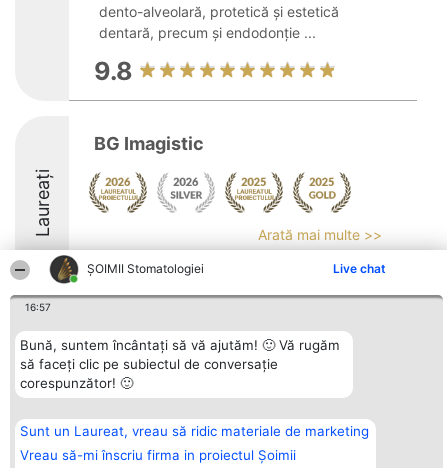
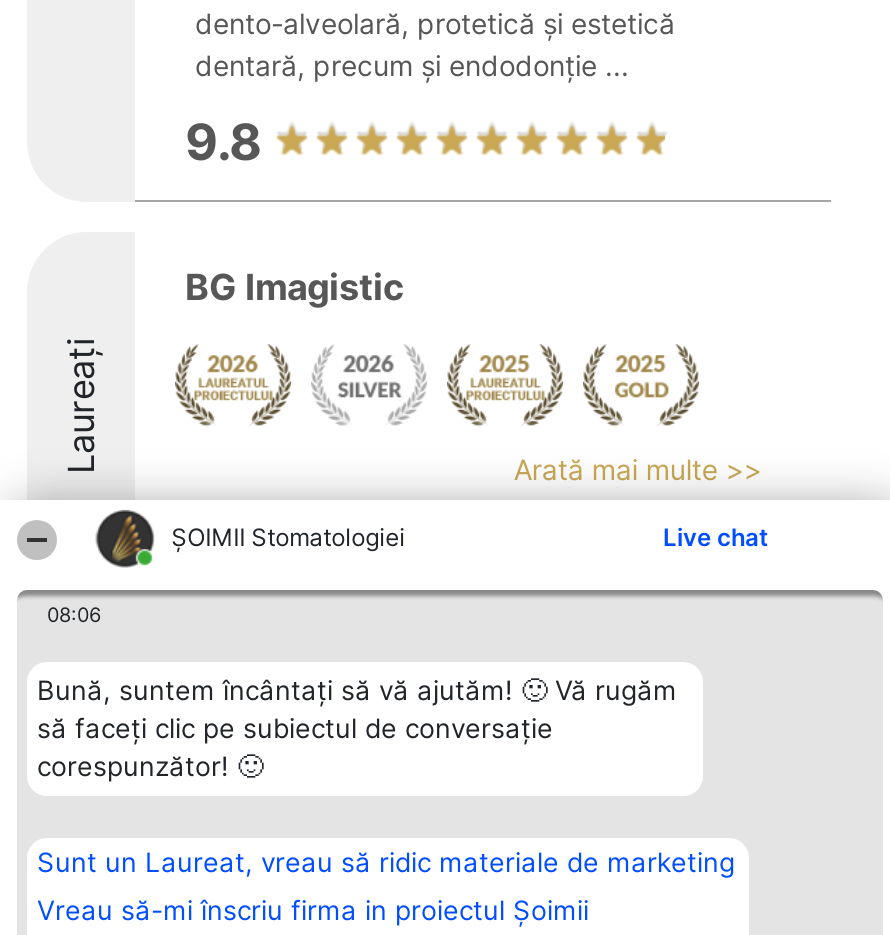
- 16:57
+ 08:06
